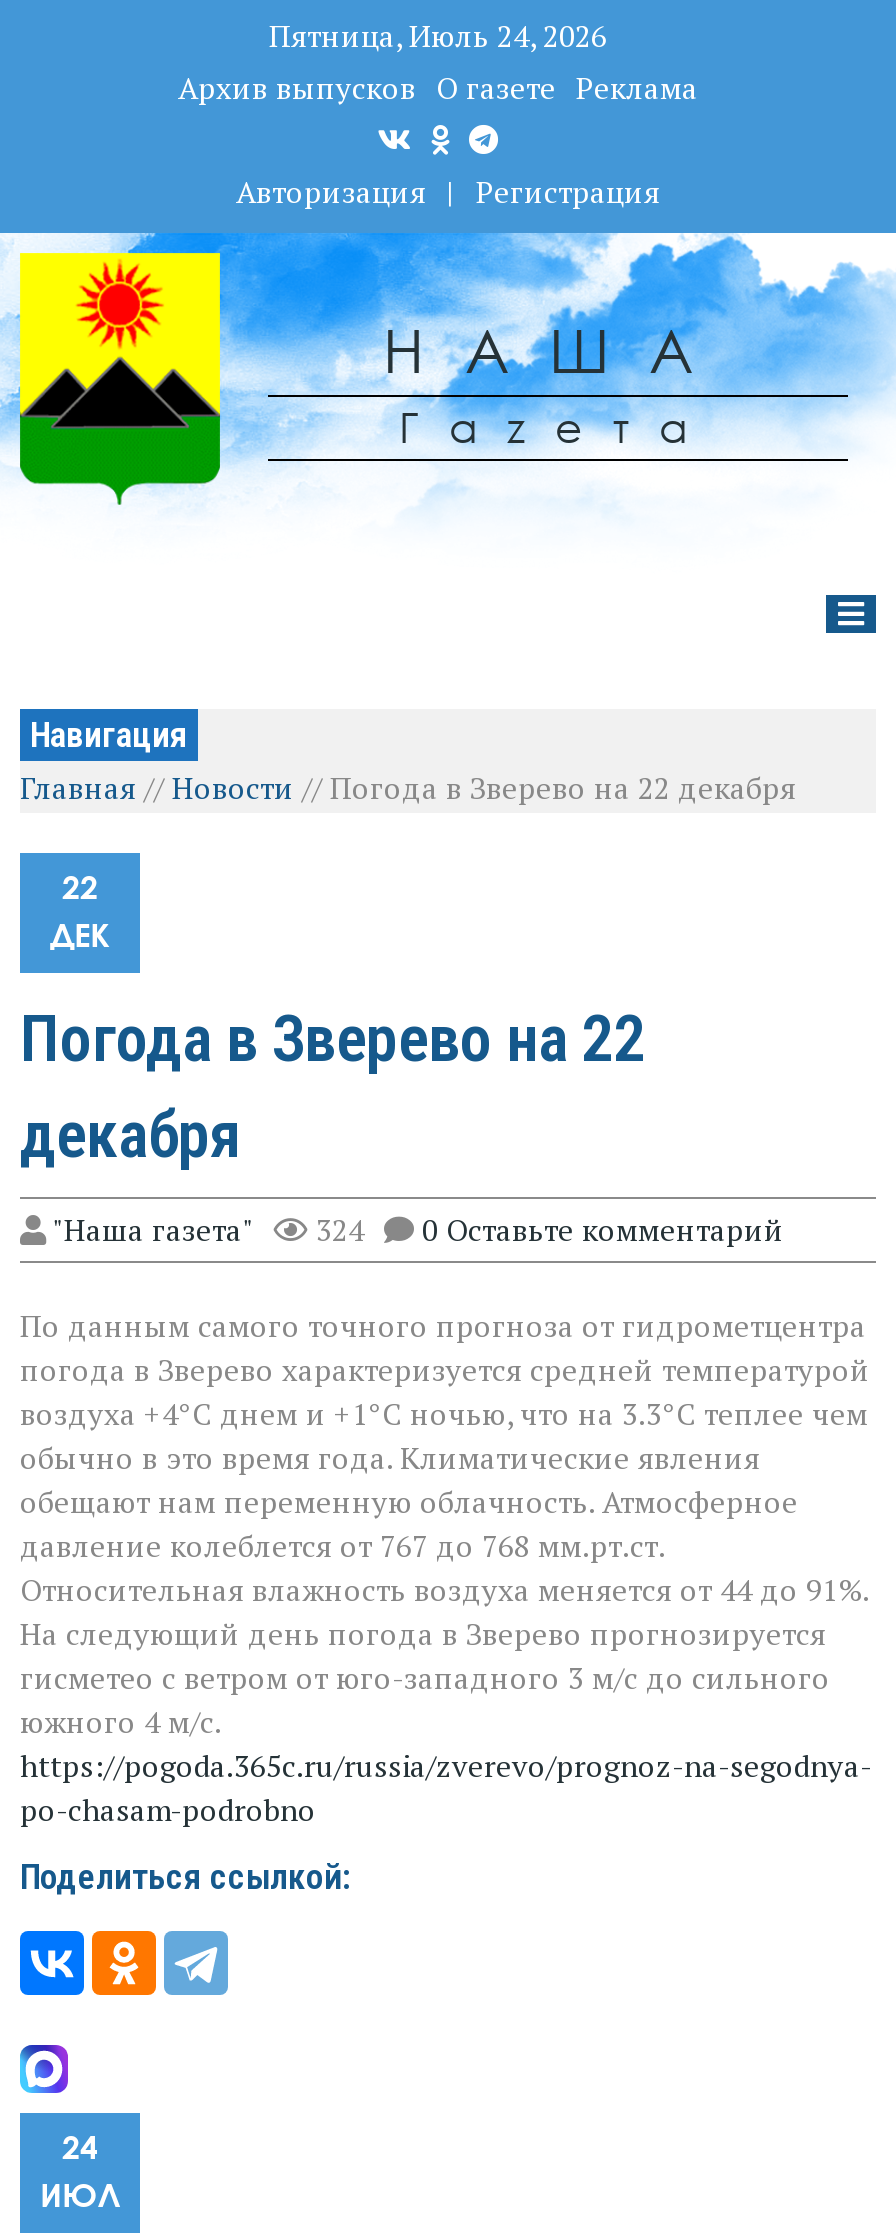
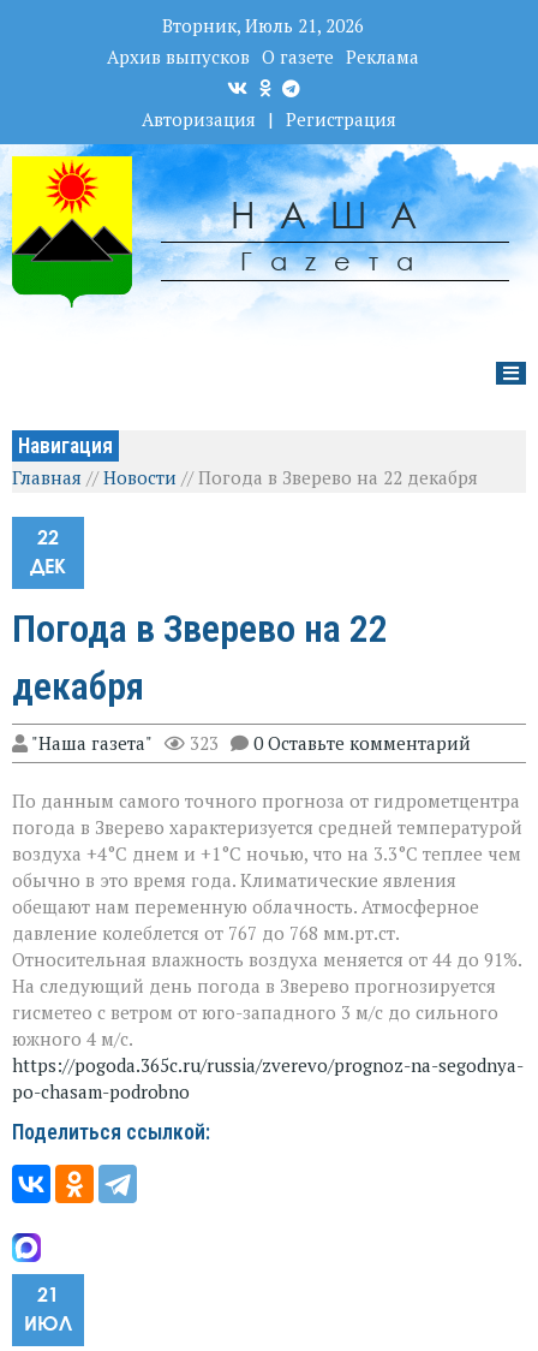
- Пятница, Июль 24, 2026
+ Вторник, Июль 21, 2026

- "Наша газета" 324 0 Оставьте комментарий
+ "Наша газета" 323 0 Оставьте комментарий

- 24
+ 21
